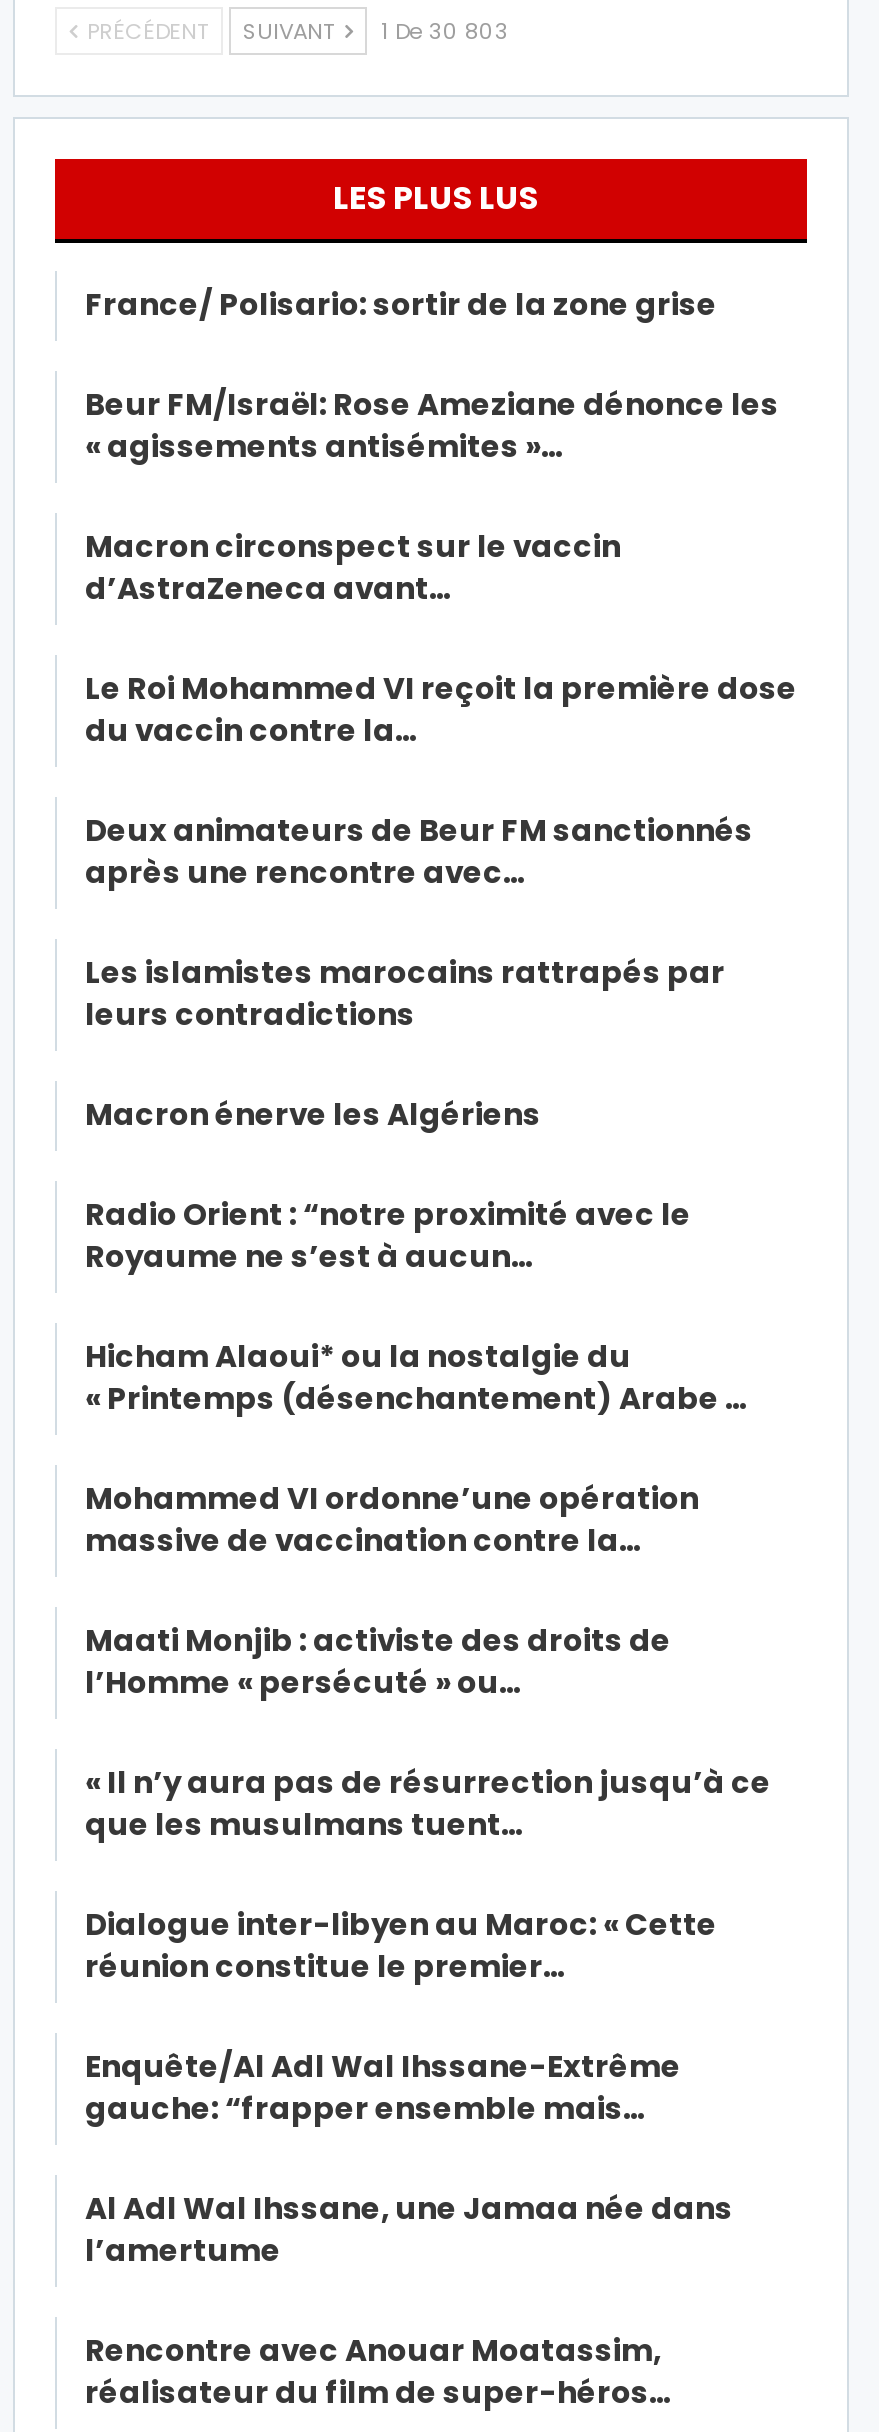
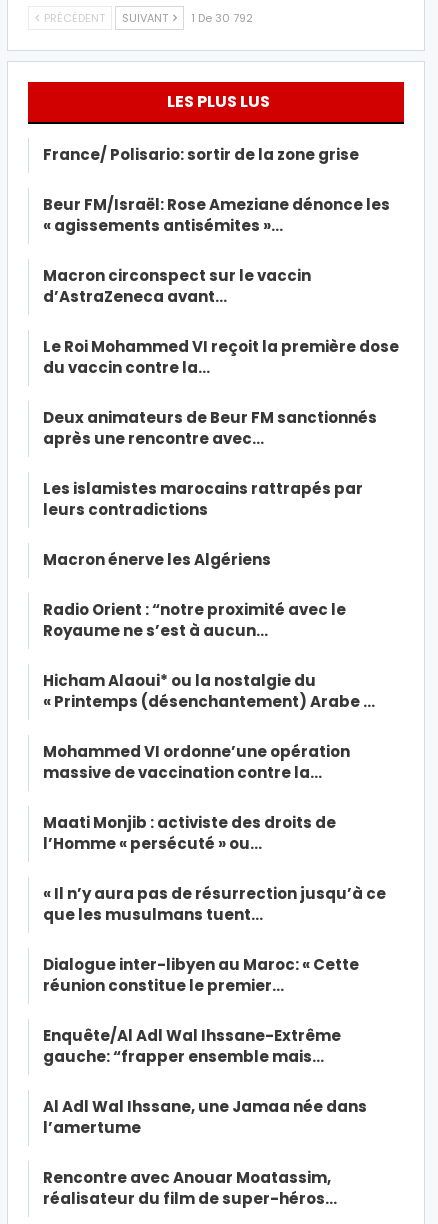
- PRÉCÉDENT SUIVANT 1 De 30 803
+ PRÉCÉDENT SUIVANT 1 De 30 792
